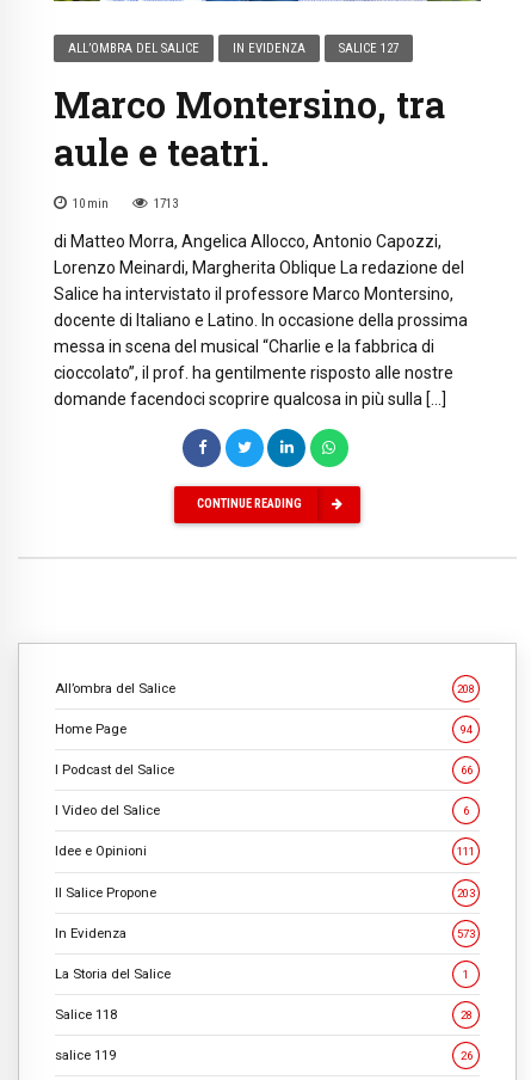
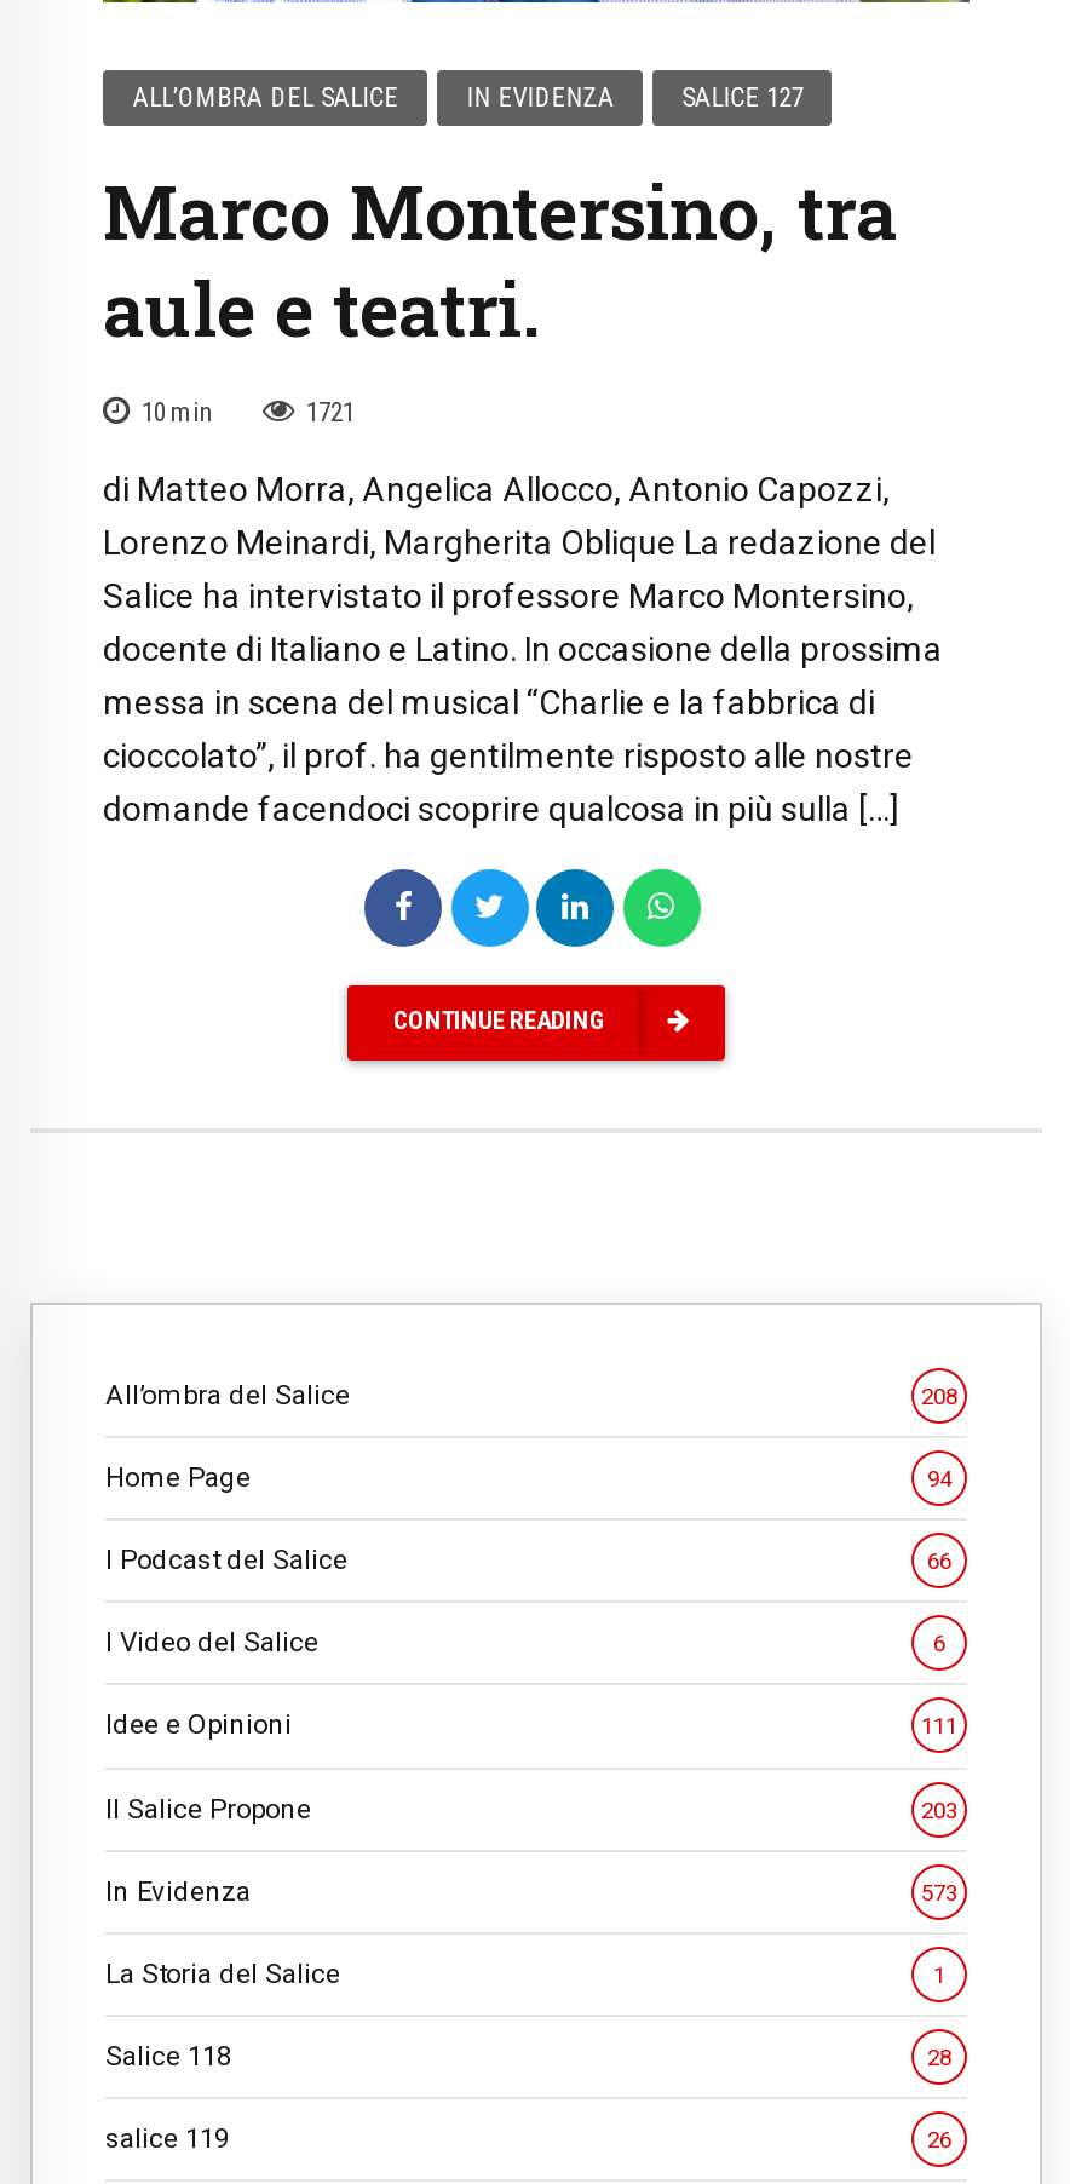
- 1713
+ 1721
